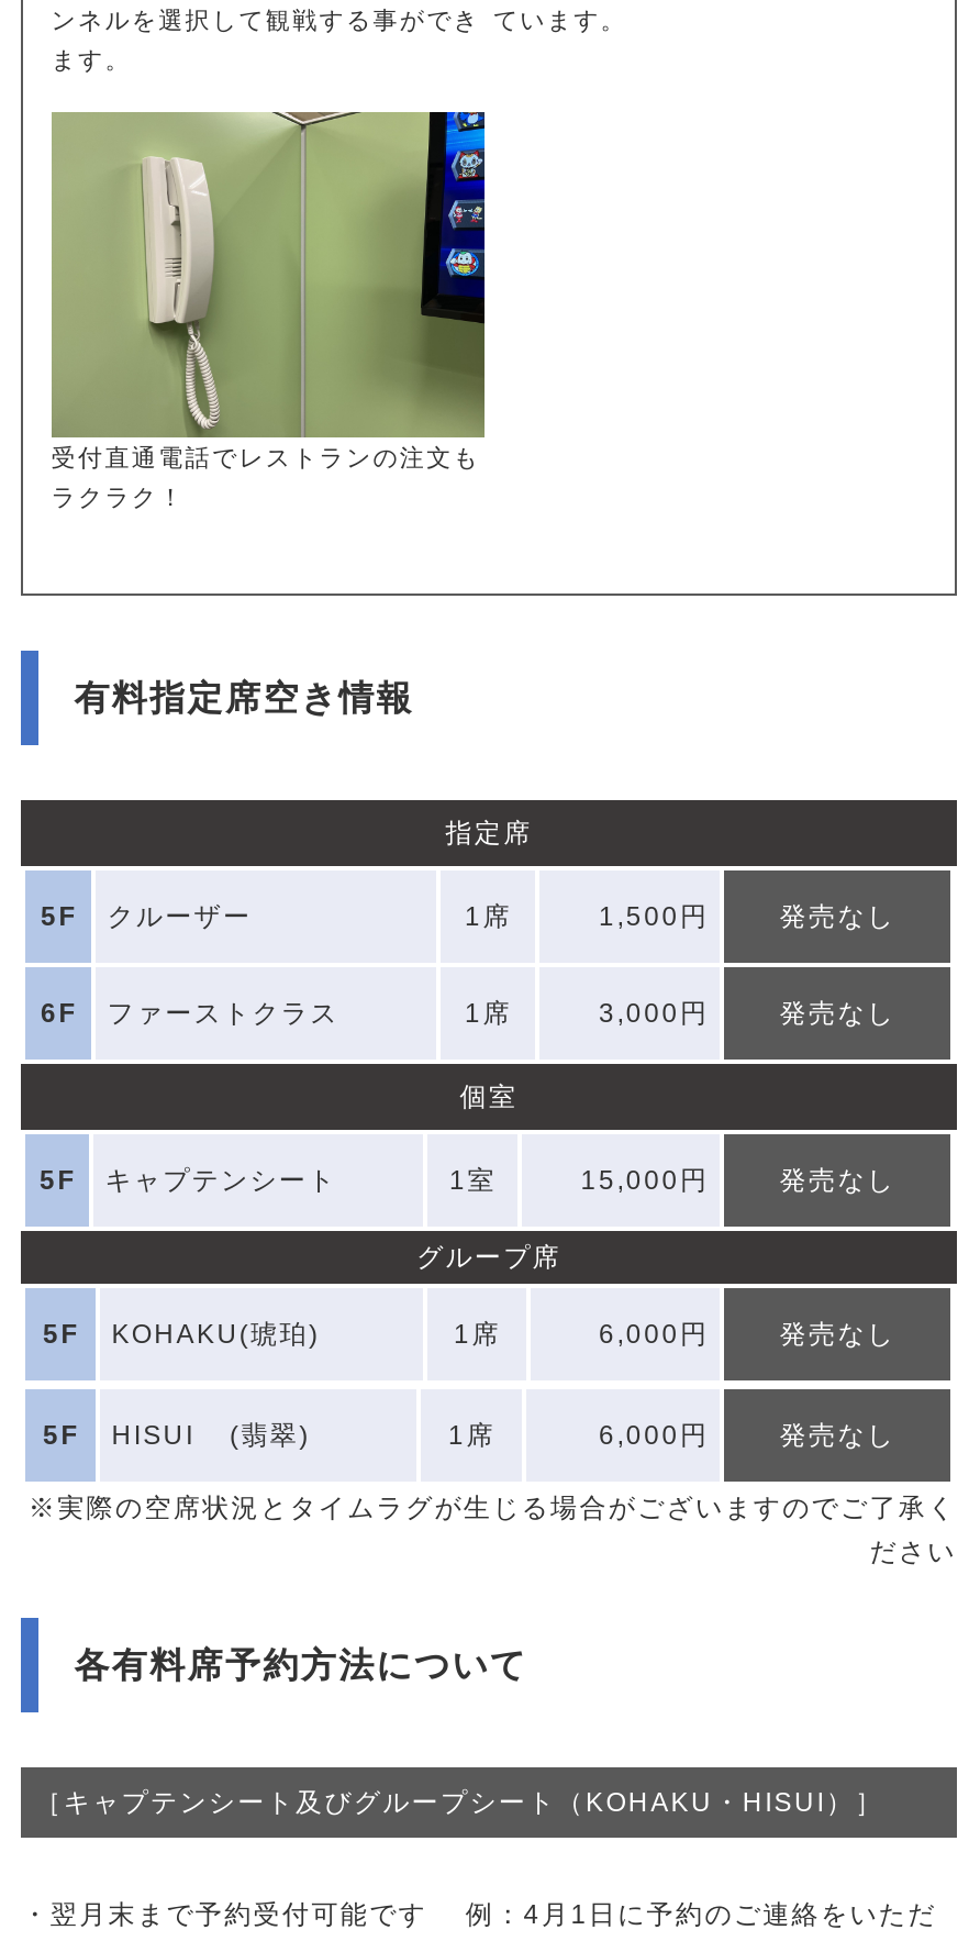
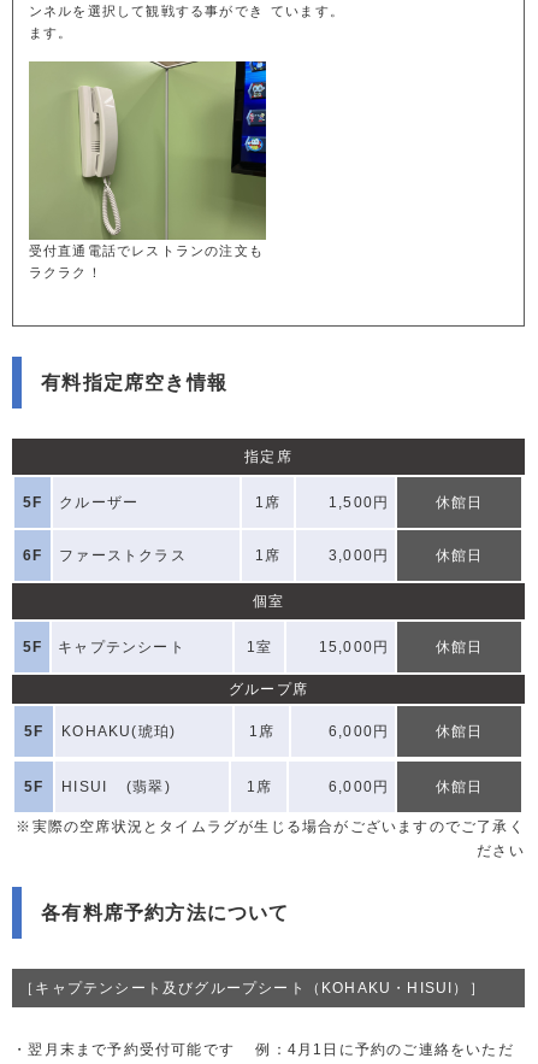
- 発売なし
+ 休館日

- 発売なし
+ 休館日

- 発売なし
+ 休館日

- 発売なし
+ 休館日

- 発売なし
+ 休館日
